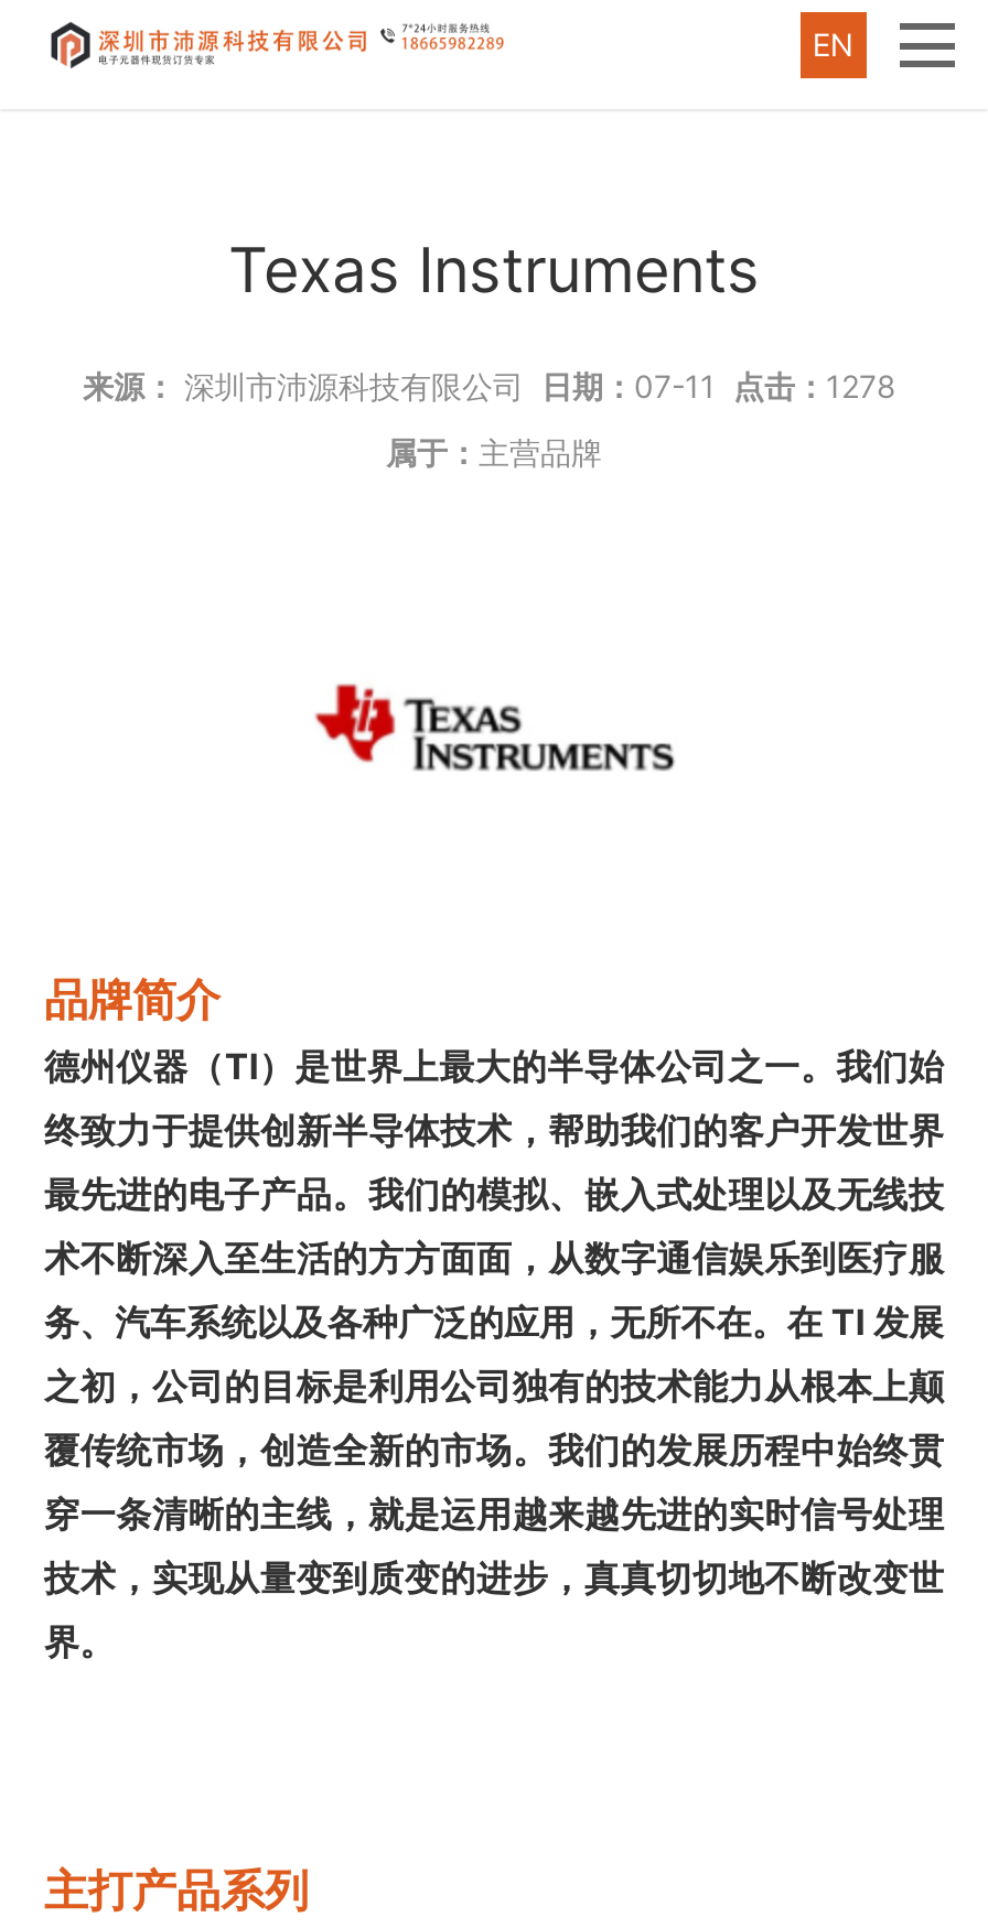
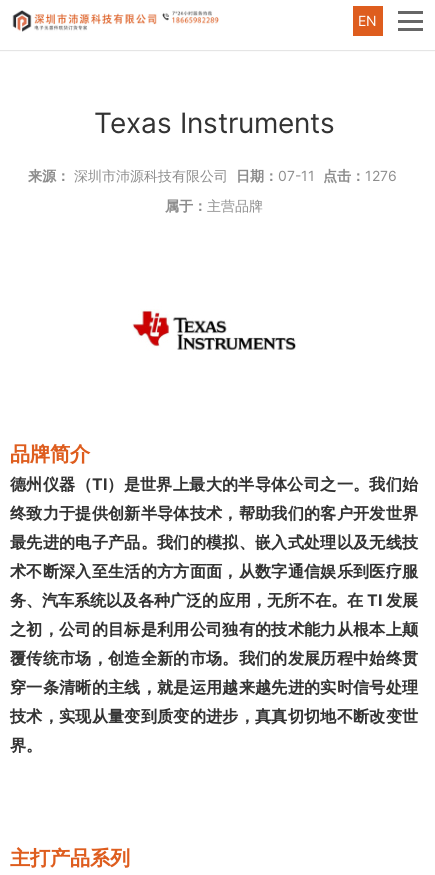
- 来源： 深圳市沛源科技有限公司 日期：07-11点击：1278
+ 来源： 深圳市沛源科技有限公司 日期：07-11点击：1276
